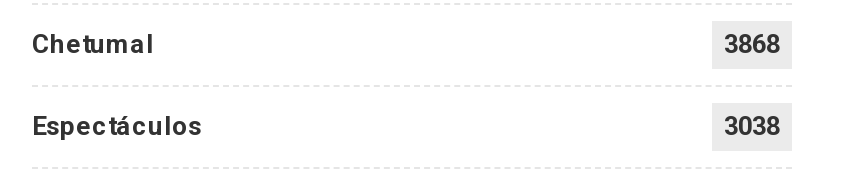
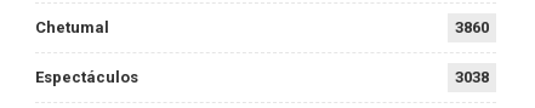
- 3868
+ 3860
